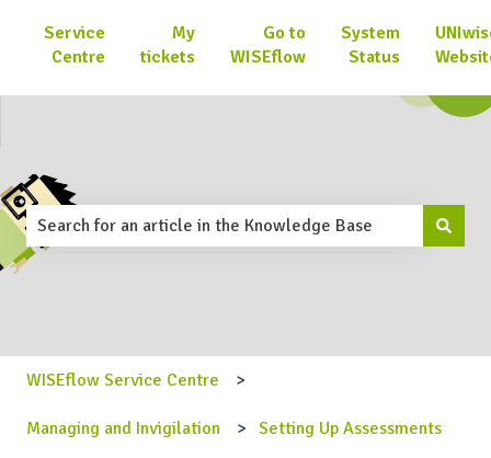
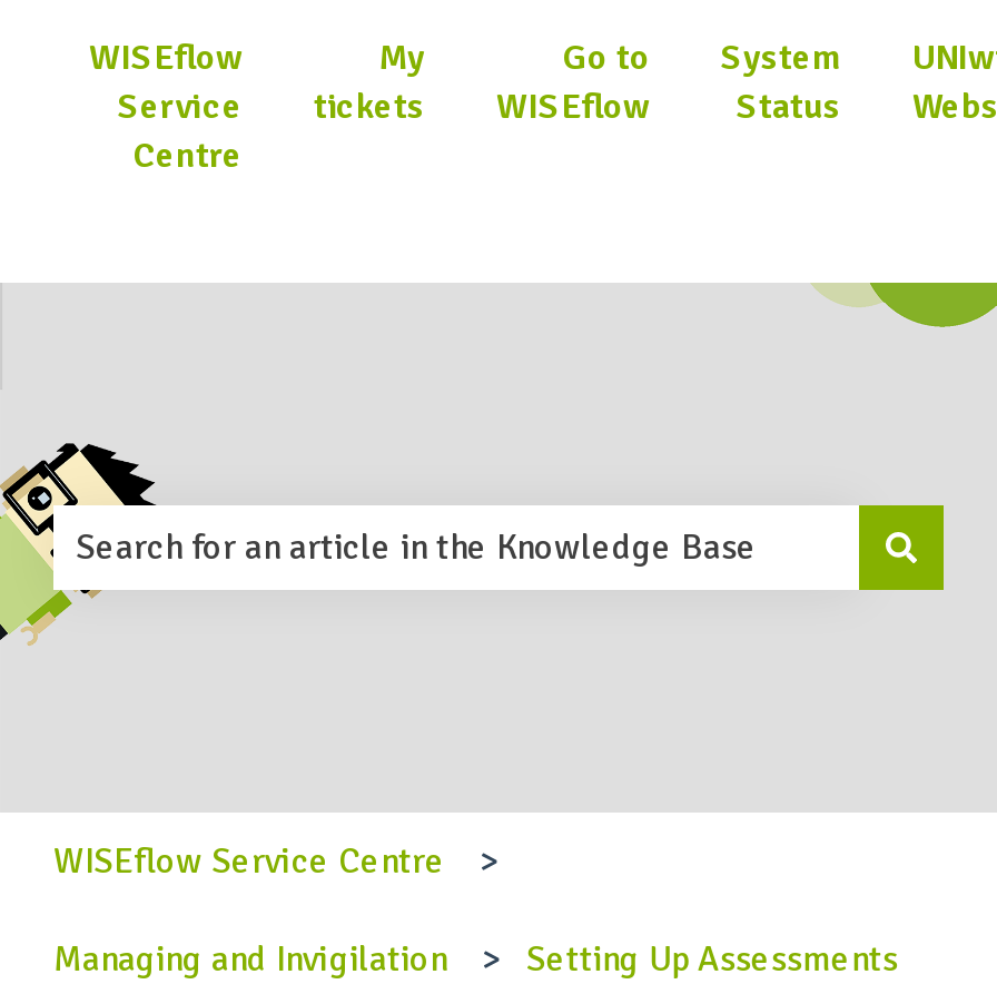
+ WISEflow
